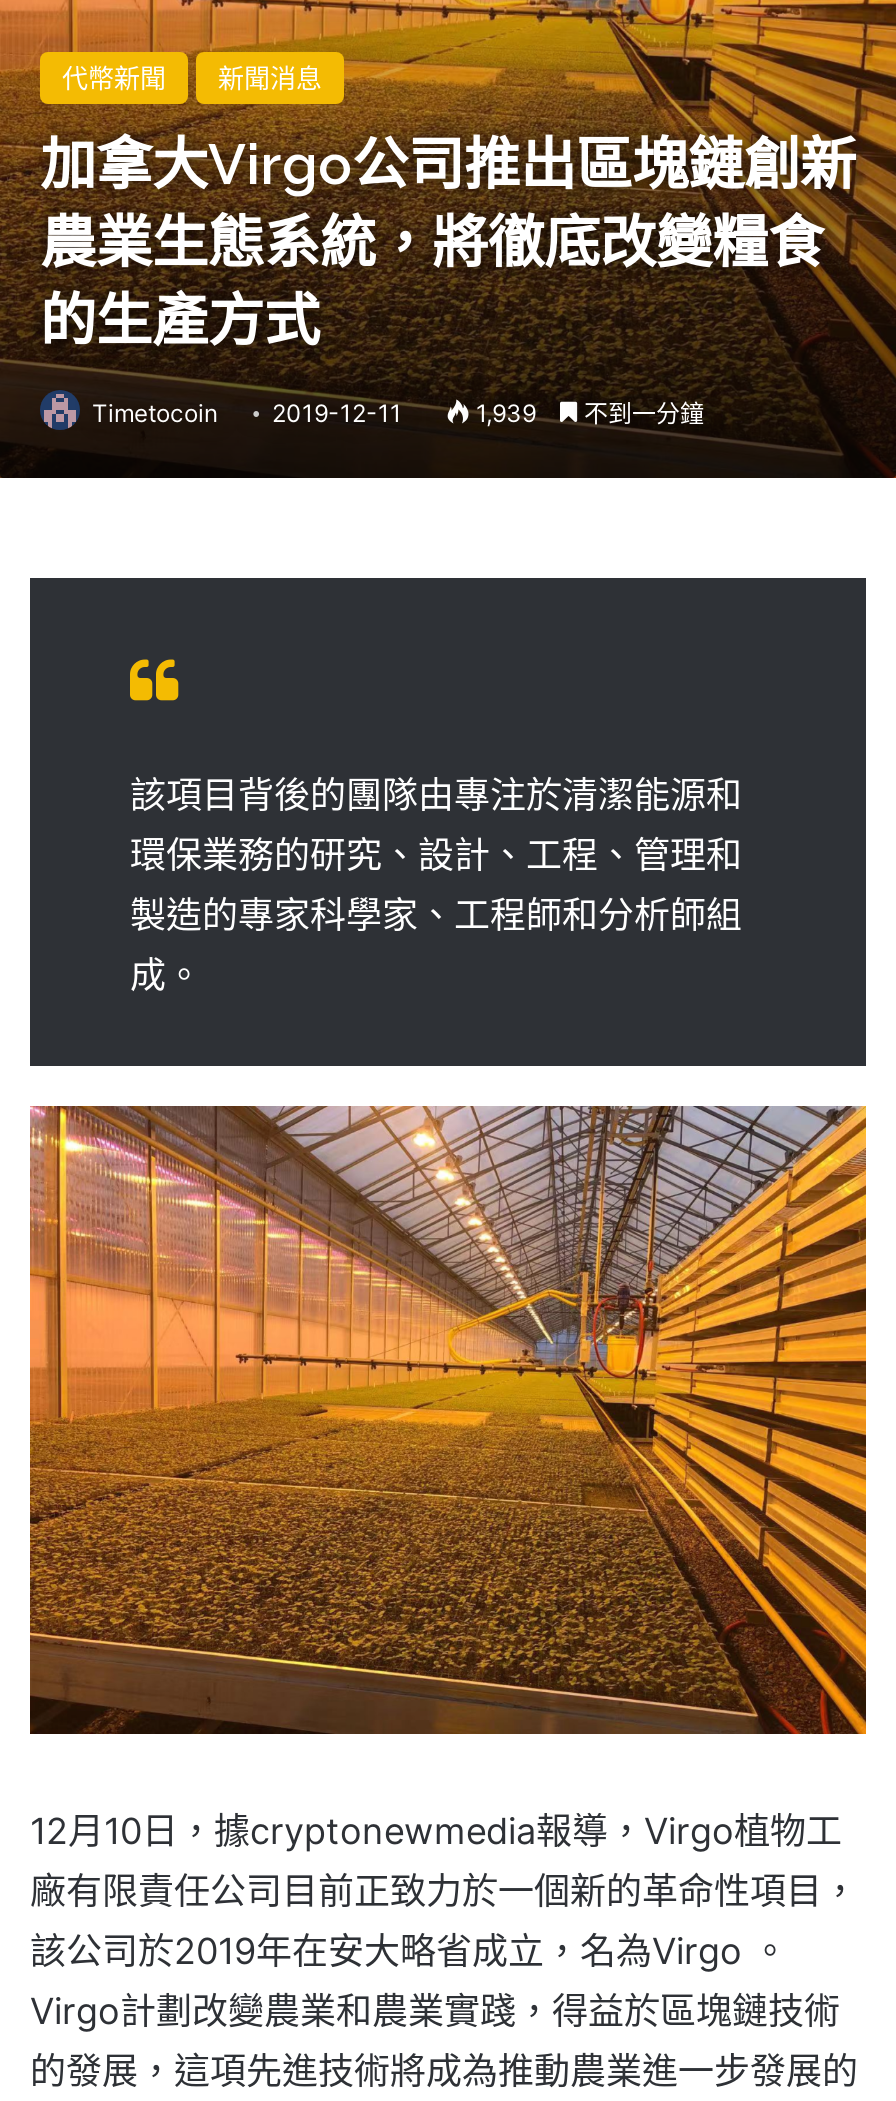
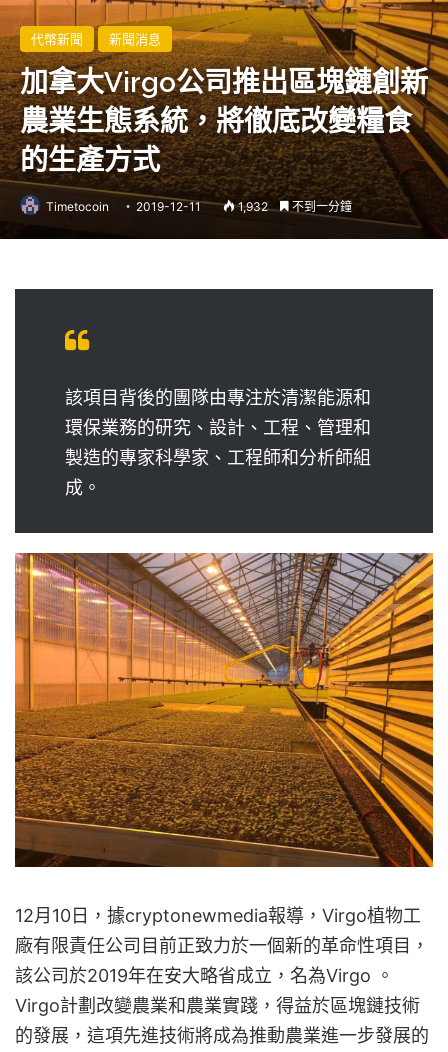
- 1,939 不到一分鐘
+ 1,932 不到一分鐘
